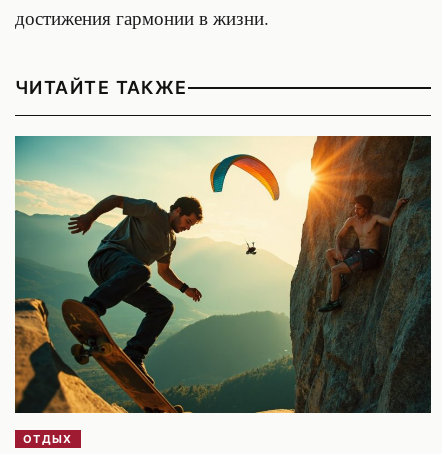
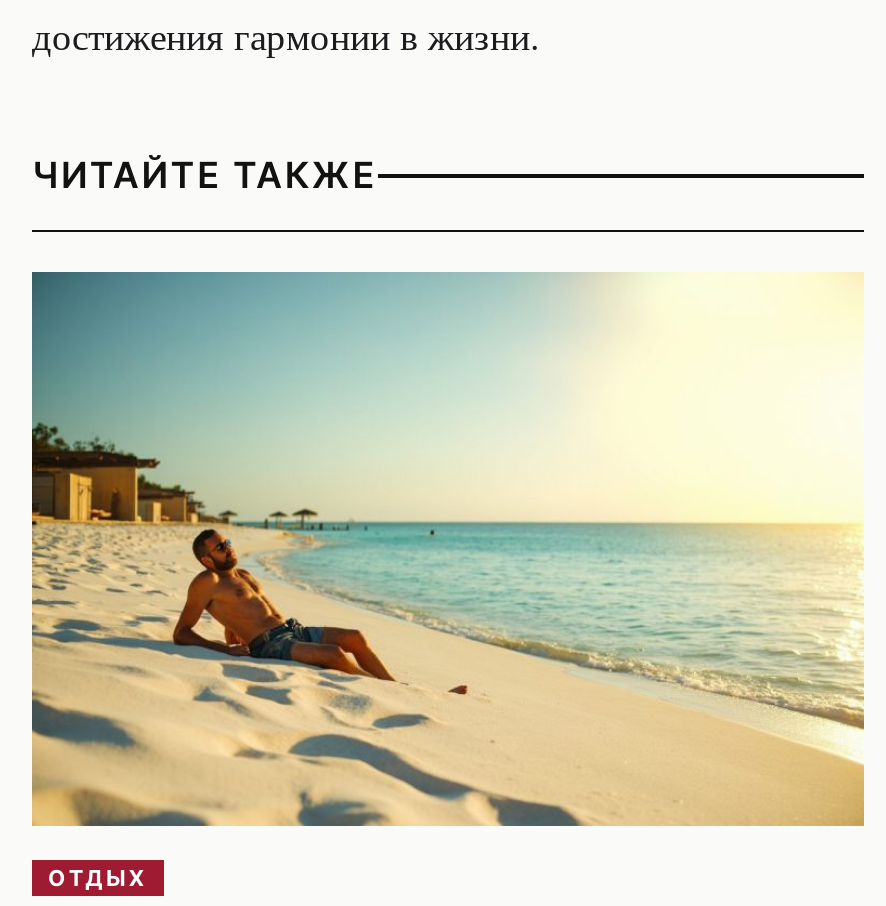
- [image]
+ [image]
